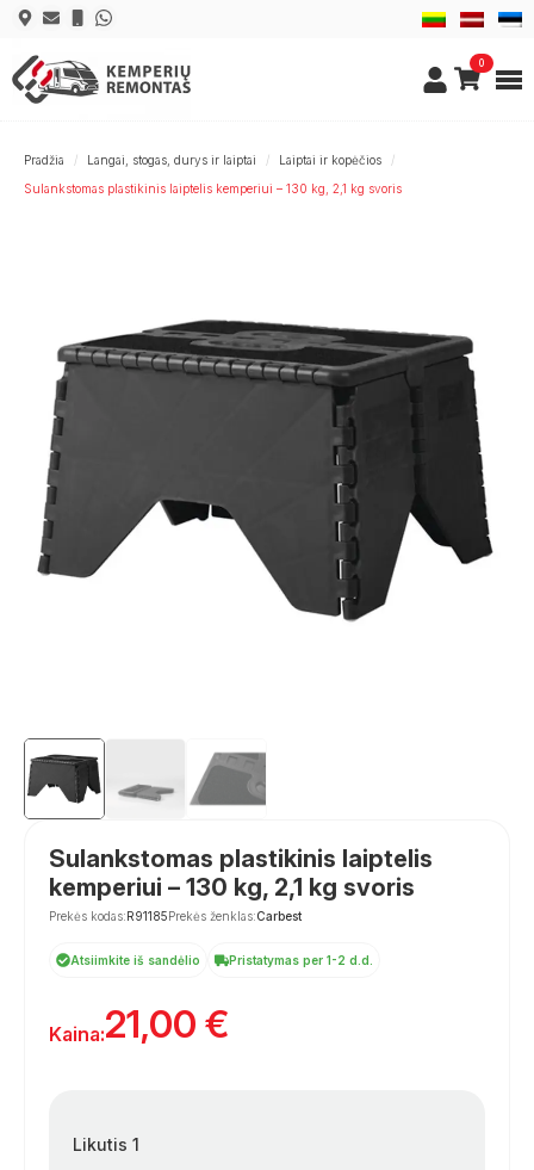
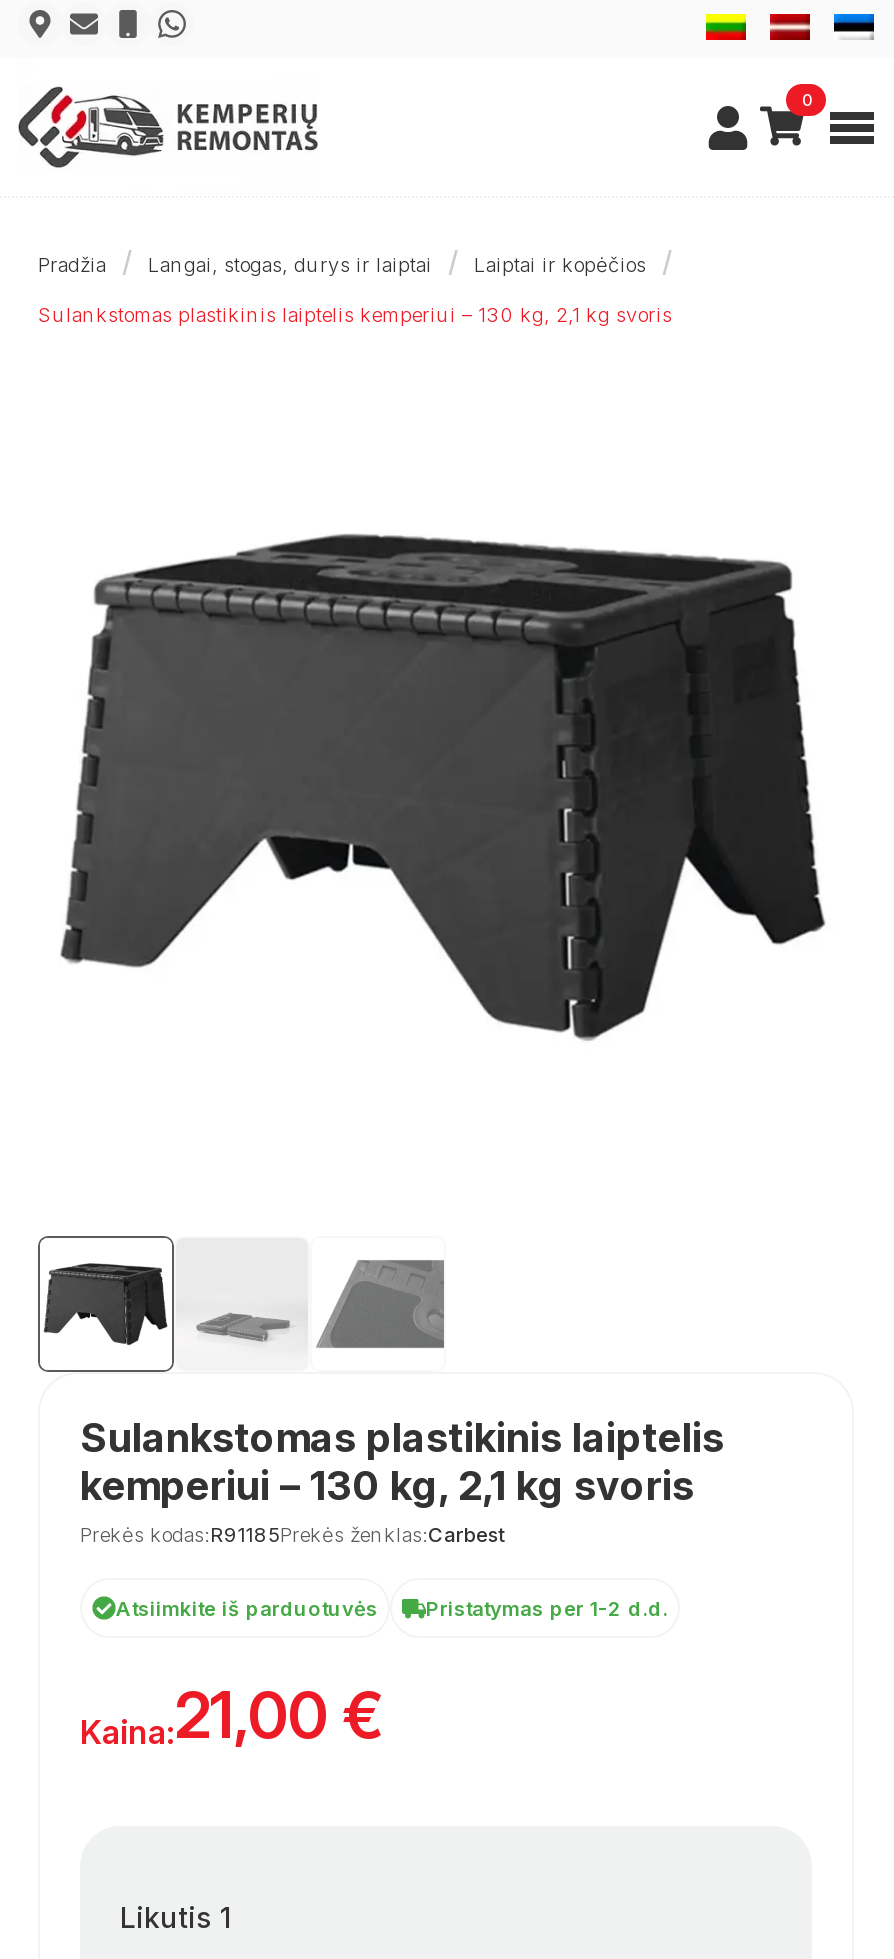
- Atsiimkite iš sandėlio
+ Atsiimkite iš parduotuvės
